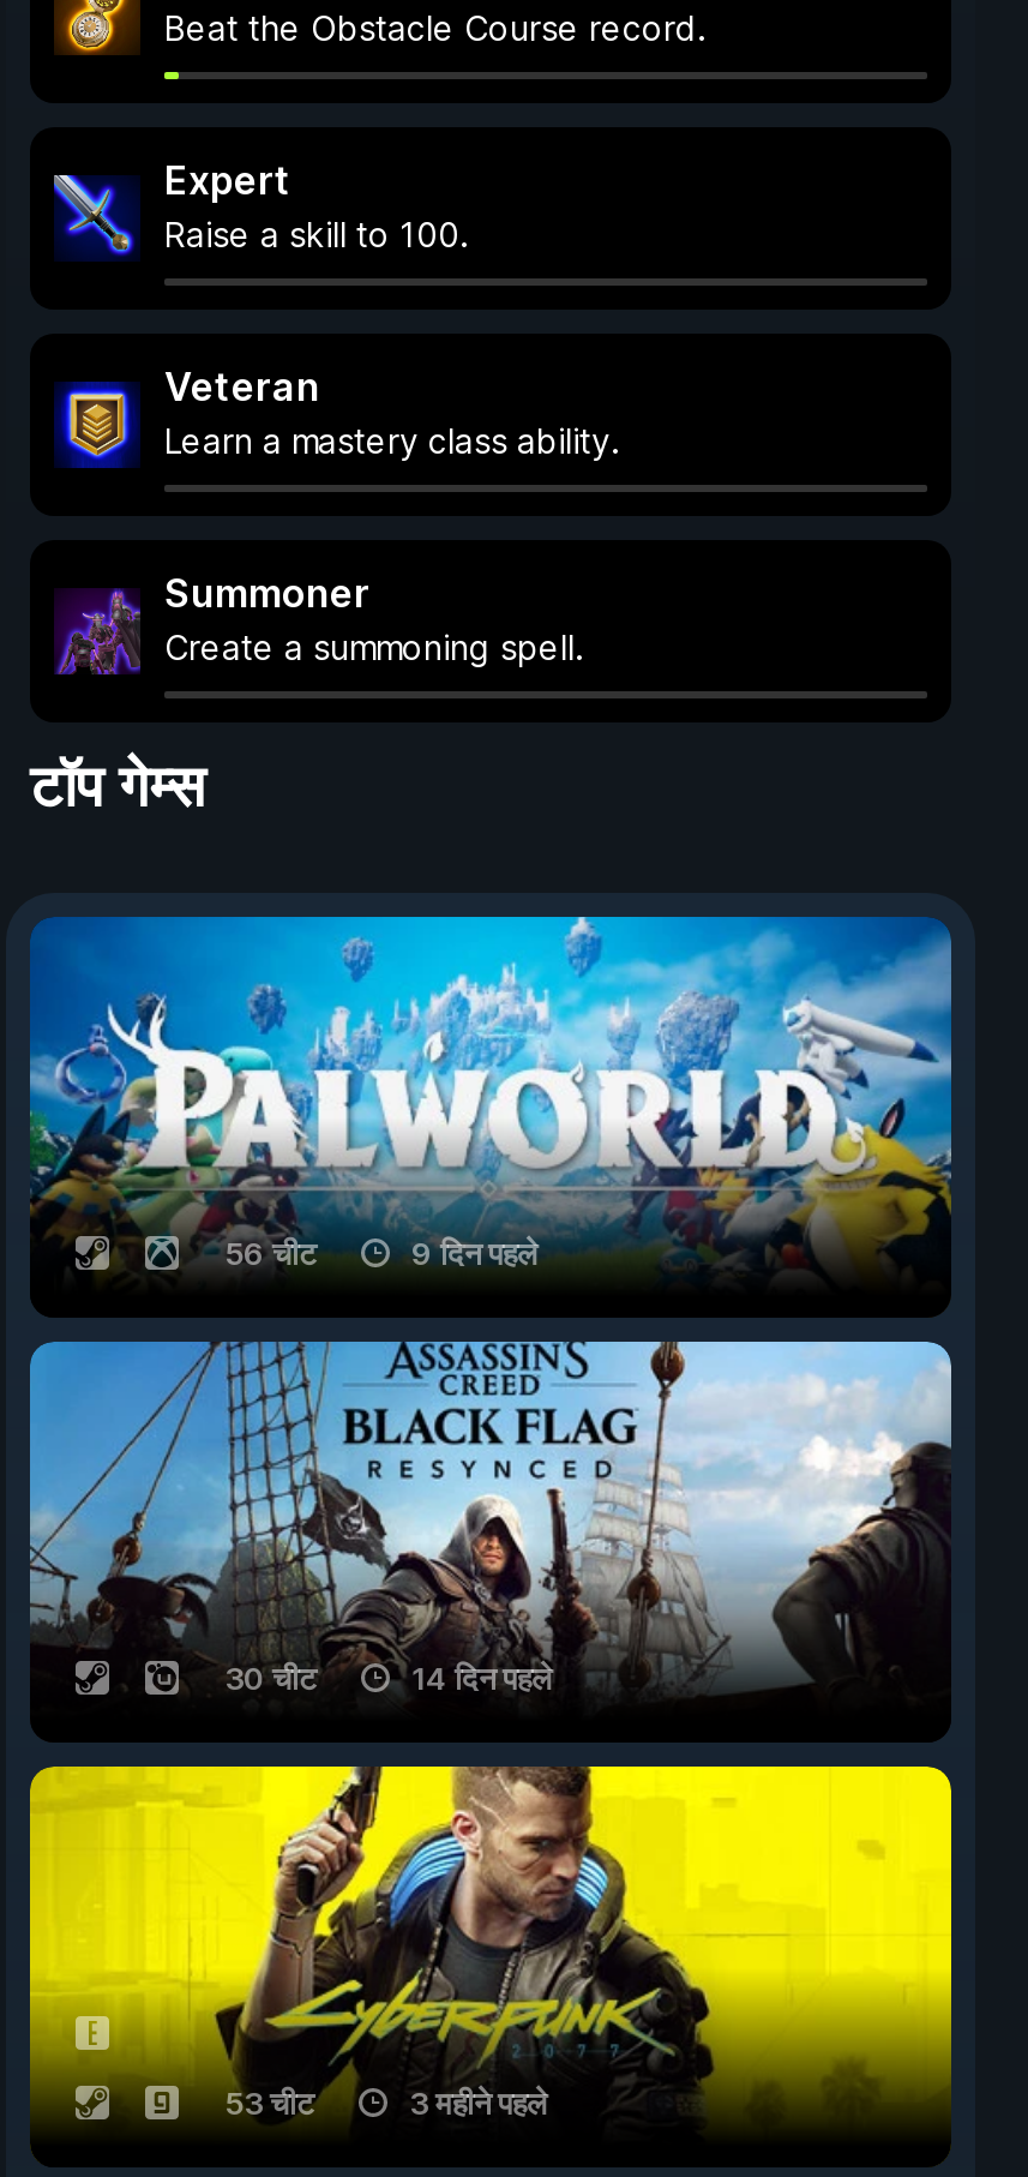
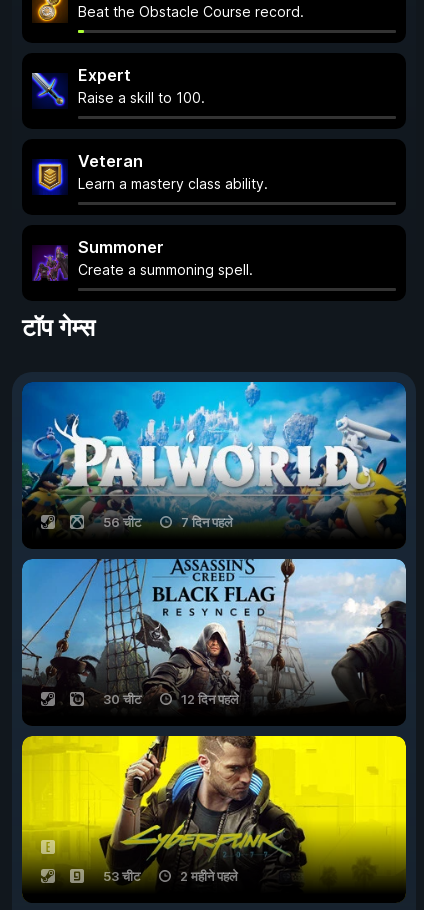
- 9 दिन पहले
+ 7 दिन पहले

- 14 दिन पहले
+ 12 दिन पहले

- 3 महीने पहले
+ 2 महीने पहले
